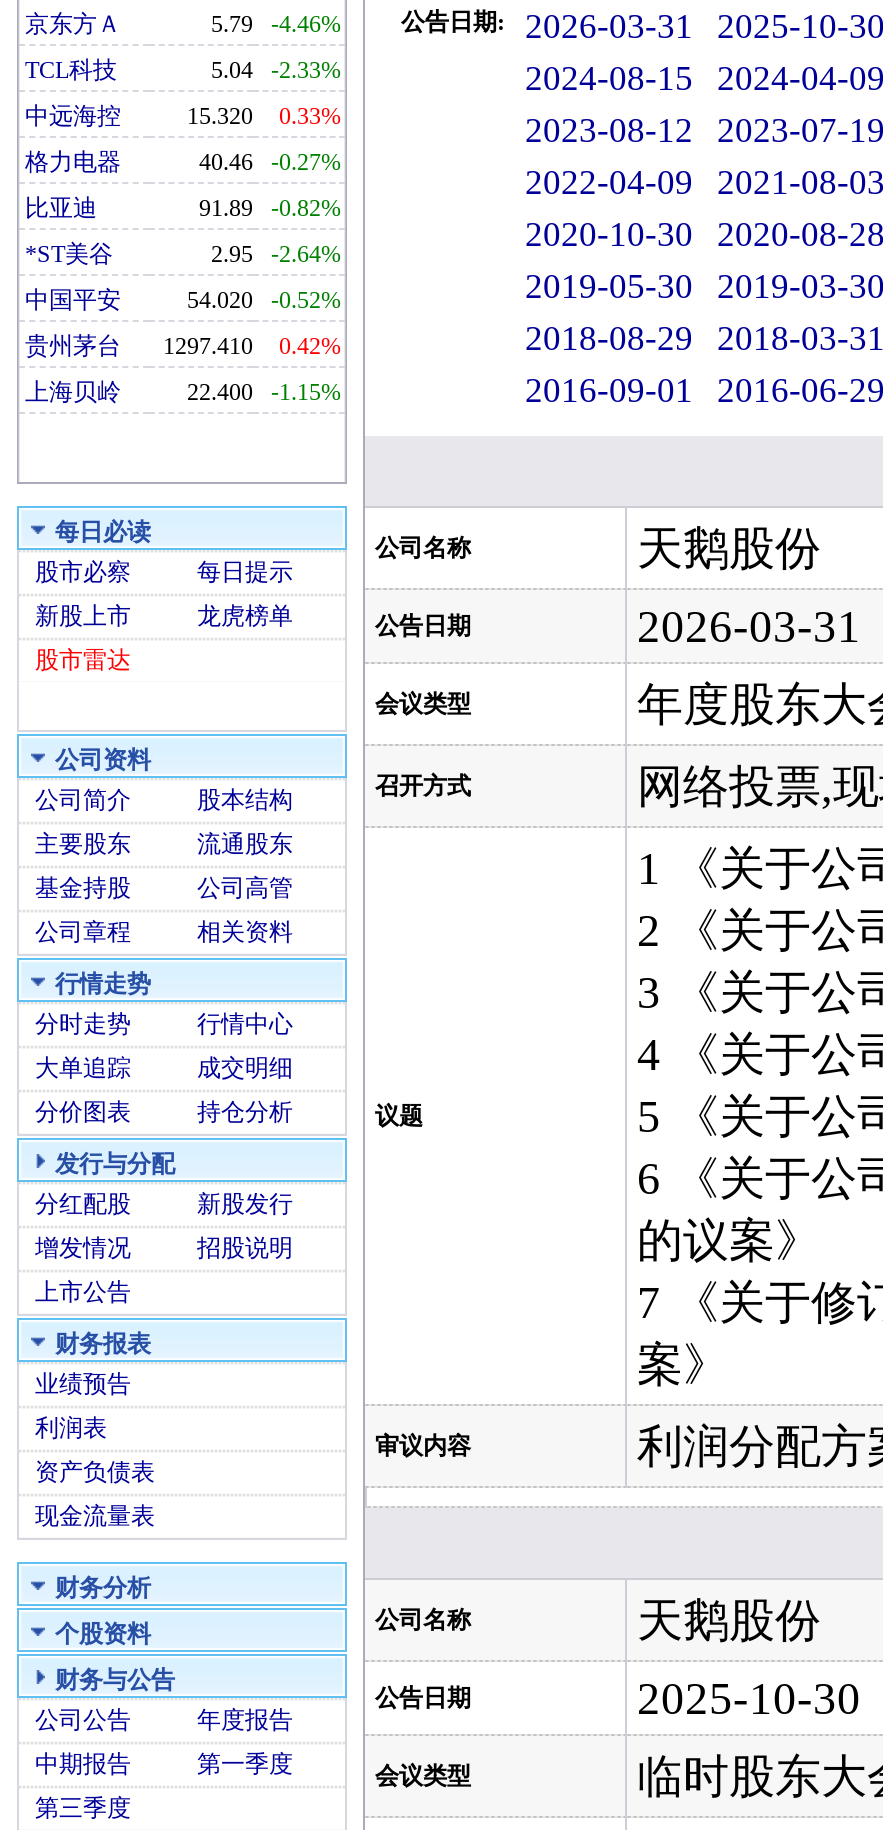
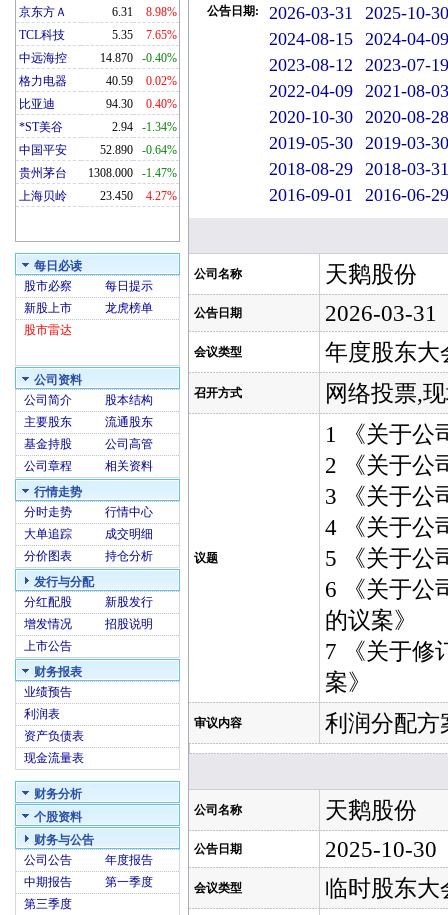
- 5.79
+ 6.31

- -4.46%
+ 8.98%

- 5.04
+ 5.35

- -2.33%
+ 7.65%

- 15.320
+ 14.870

- 0.33%
+ -0.40%

- 40.46
+ 40.59

- -0.27%
+ 0.02%

- 91.89
+ 94.30

- -0.82%
+ 0.40%

- 2.95
+ 2.94

- -2.64%
+ -1.34%

- 54.020
+ 52.890

- -0.52%
+ -0.64%

- 1297.410
+ 1308.000

- 0.42%
+ -1.47%

- 22.400
+ 23.450

- -1.15%
+ 4.27%
